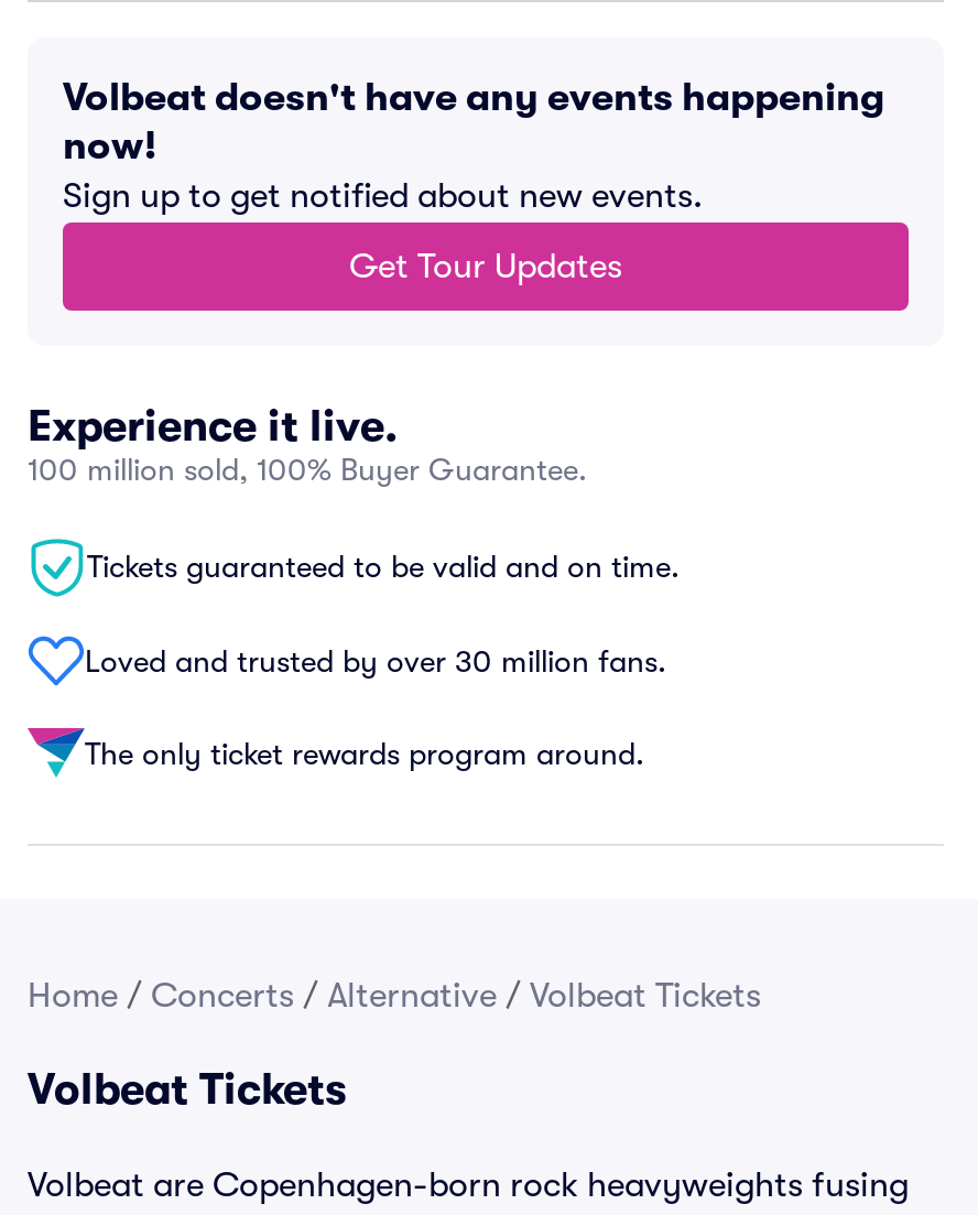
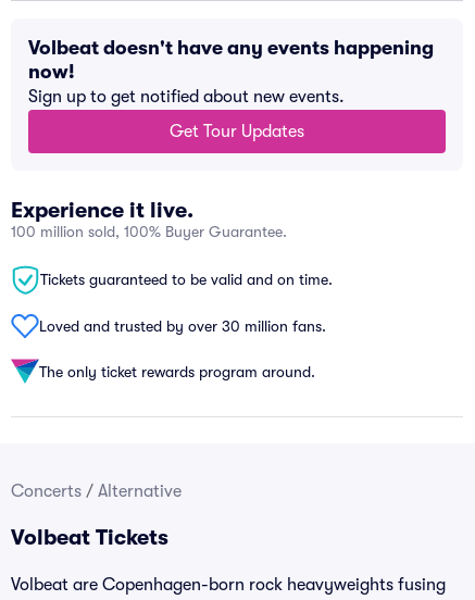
- Home / Concerts / Alternative / Volbeat Tickets
+ Concerts / Alternative
